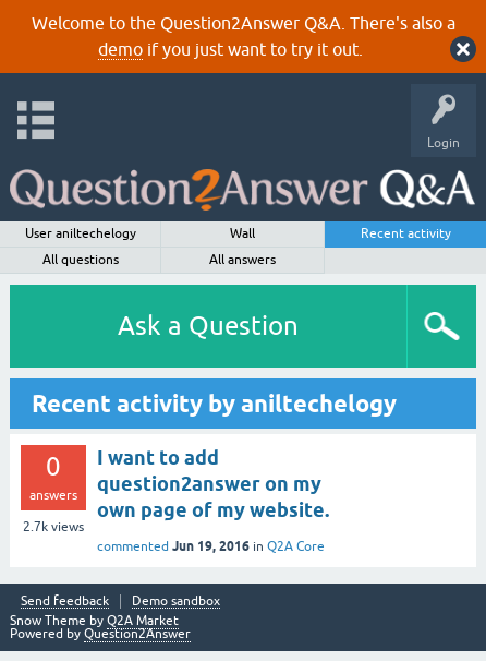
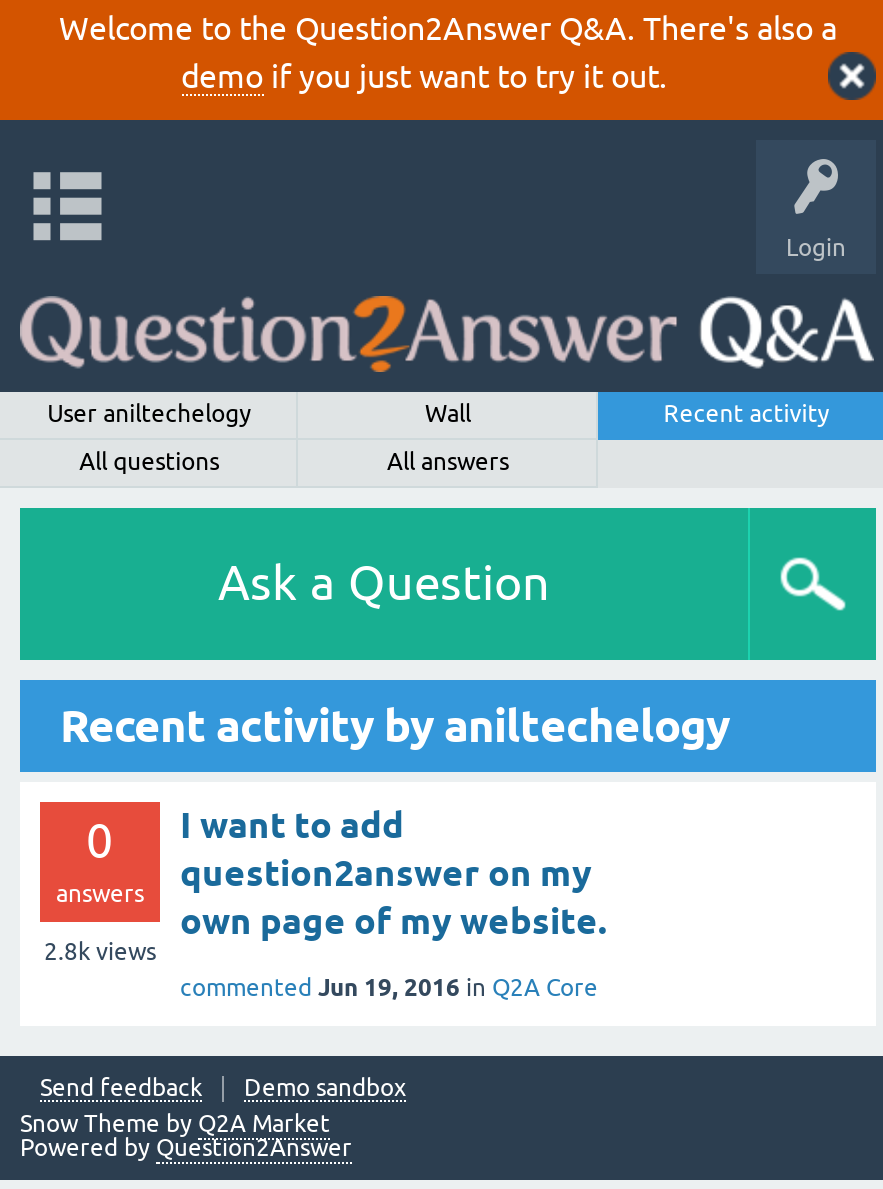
- 2.7k views
+ 2.8k views
